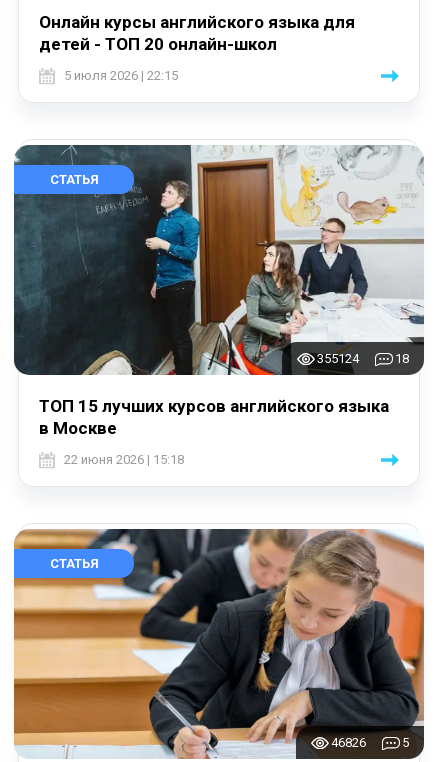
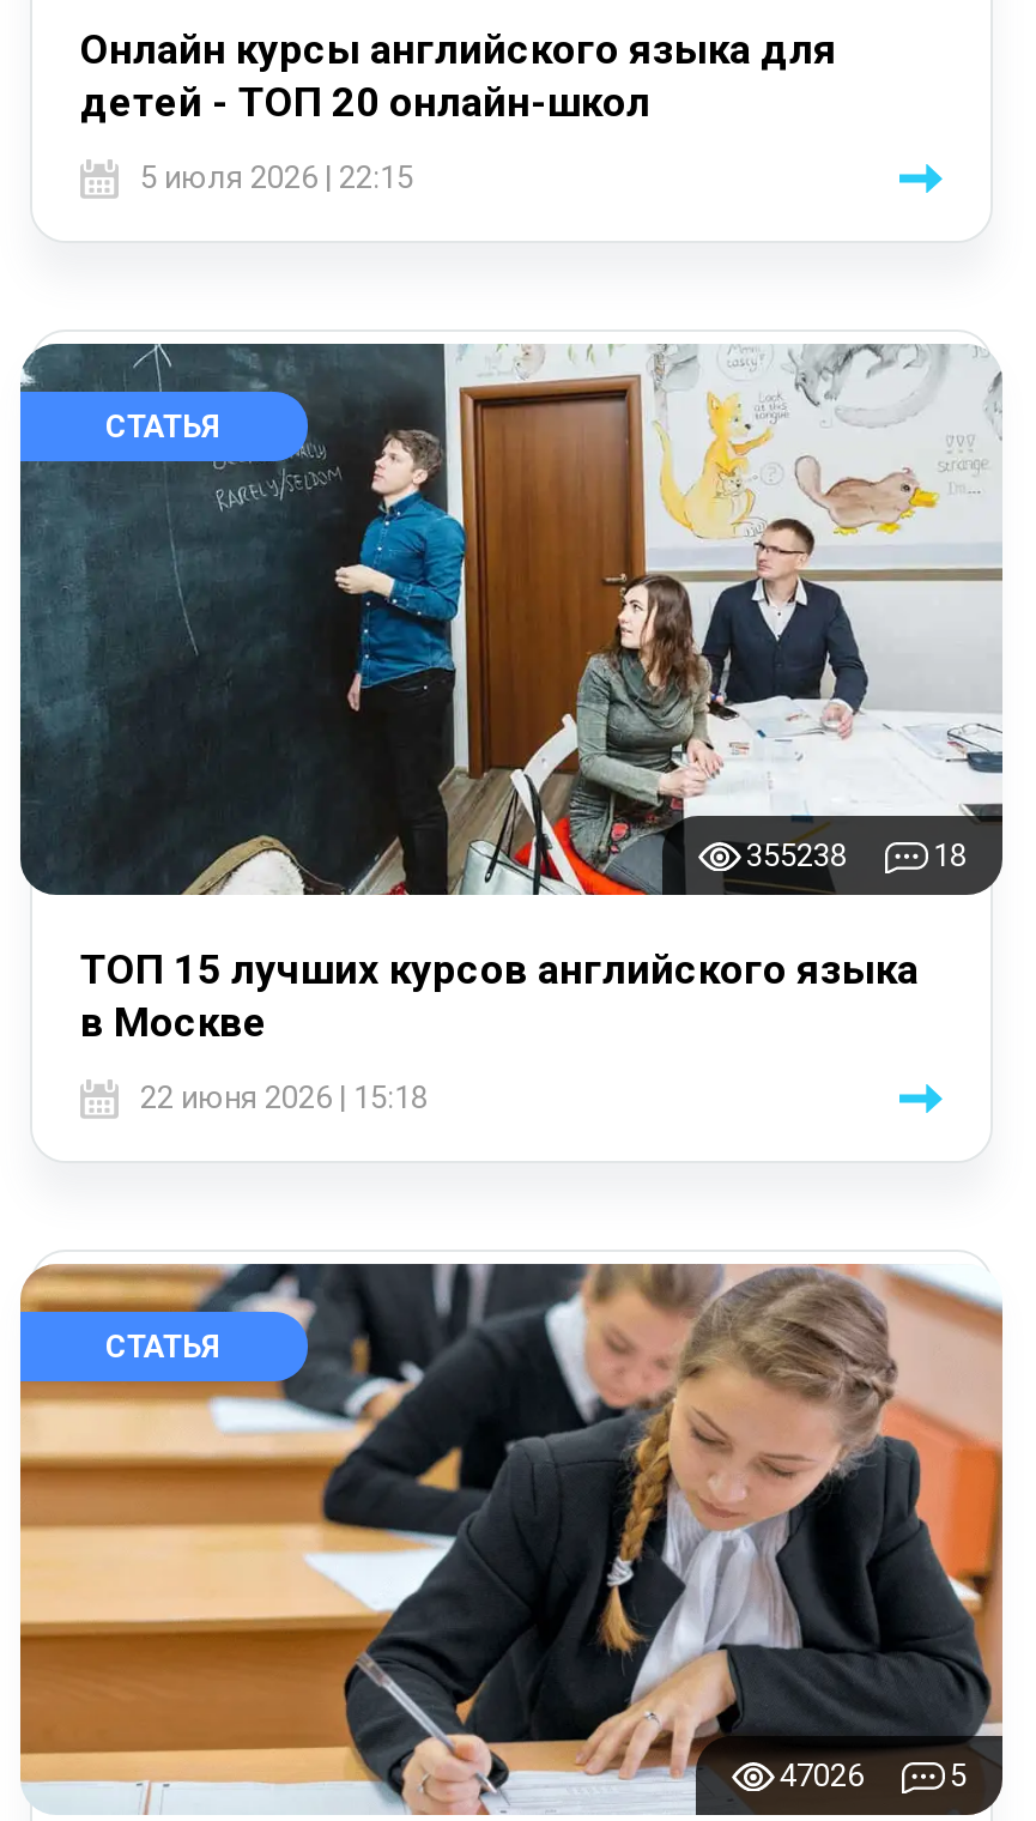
- 355124
+ 355238

- 46826
+ 47026
